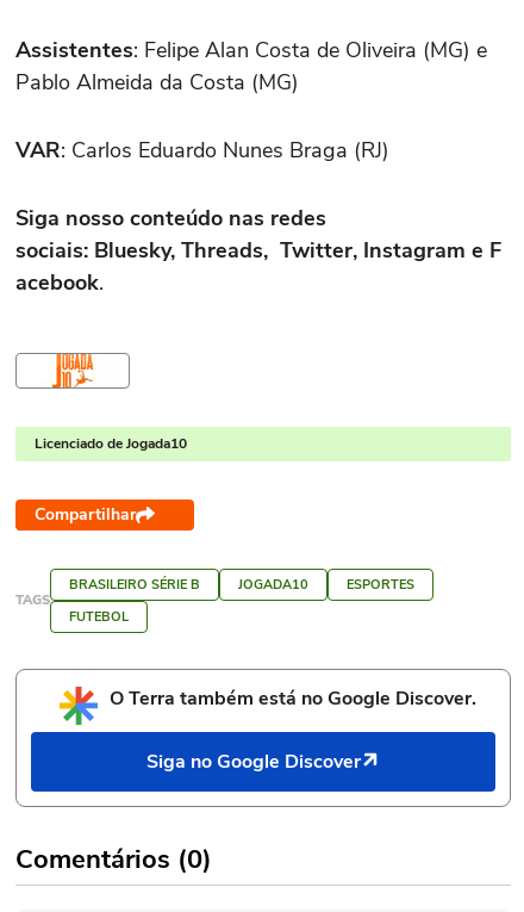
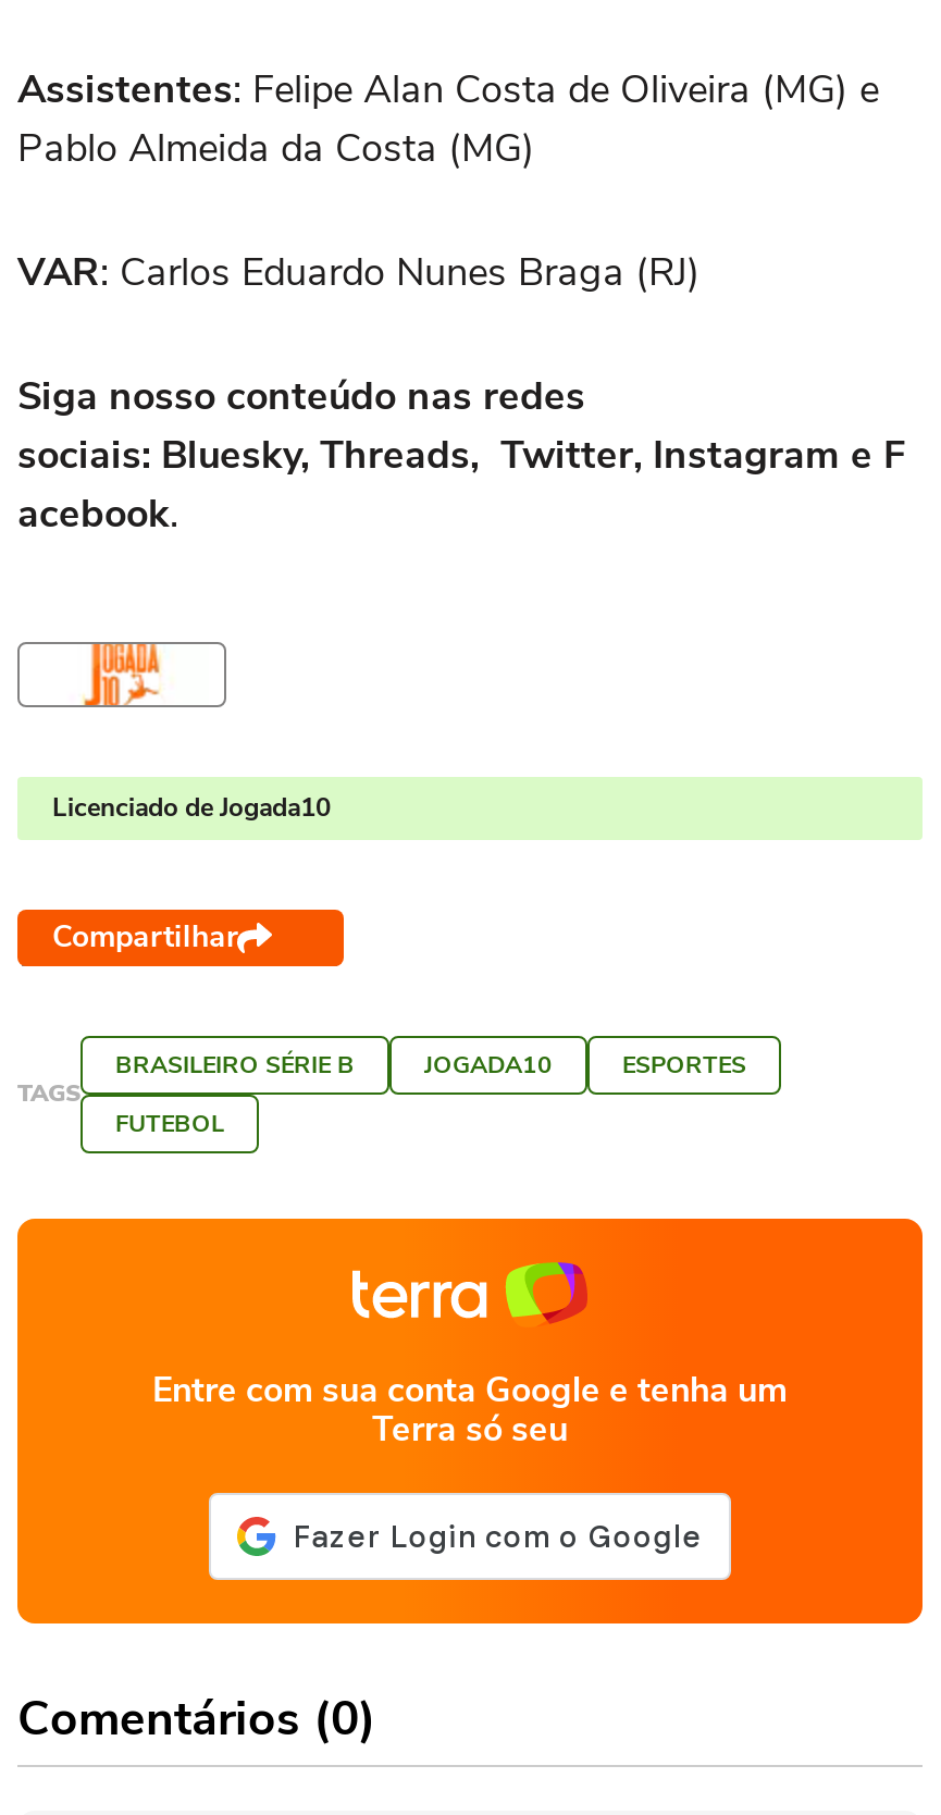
- [image]
- O Terra também está no Google Discover.
- Siga no Google Discover
+ [image]
+ Entre com sua conta Google e tenha um
+ Terra só seu
